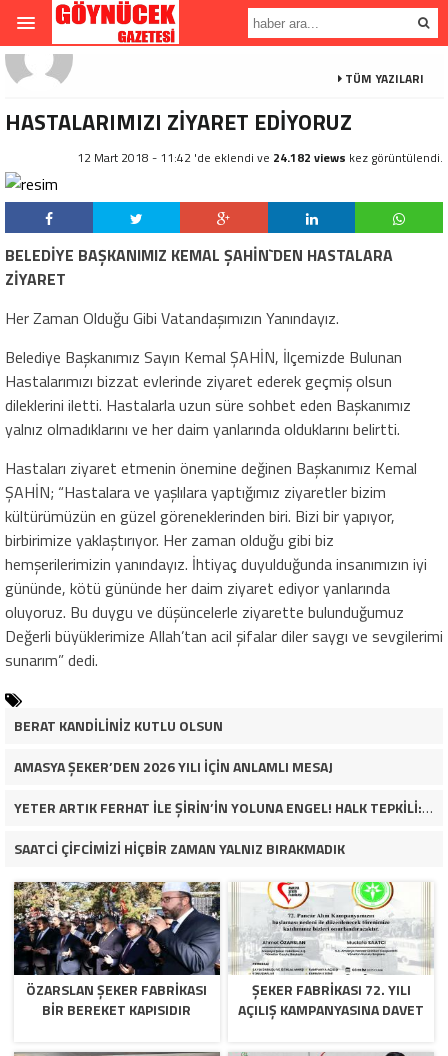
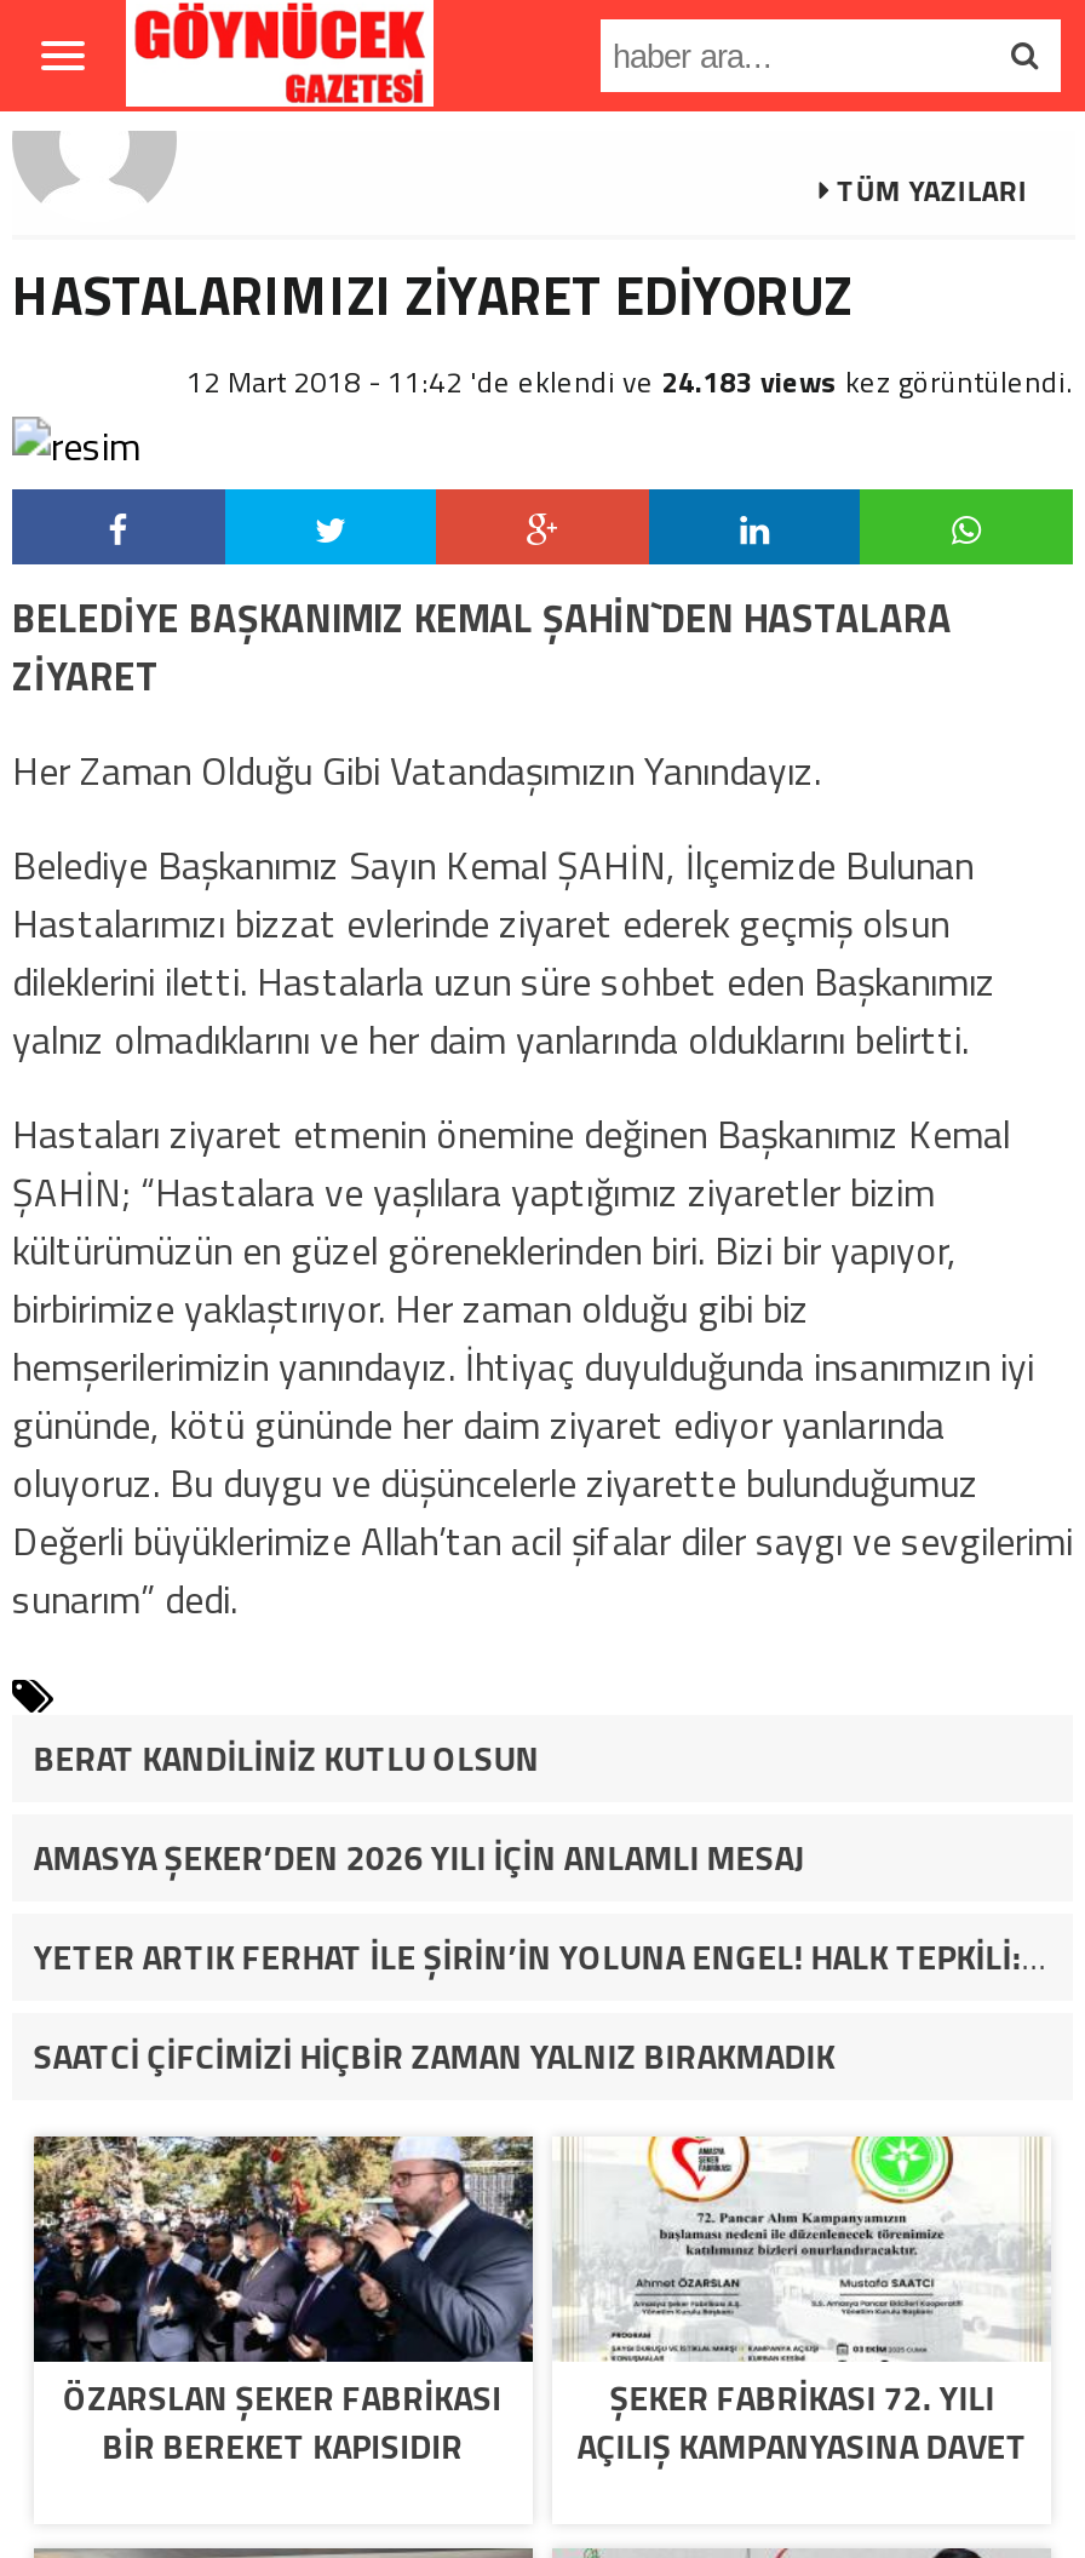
- 12 Mart 2018 - 11:42 'de eklendi ve 24.182 views kez görüntülendi.
+ 12 Mart 2018 - 11:42 'de eklendi ve 24.183 views kez görüntülendi.
